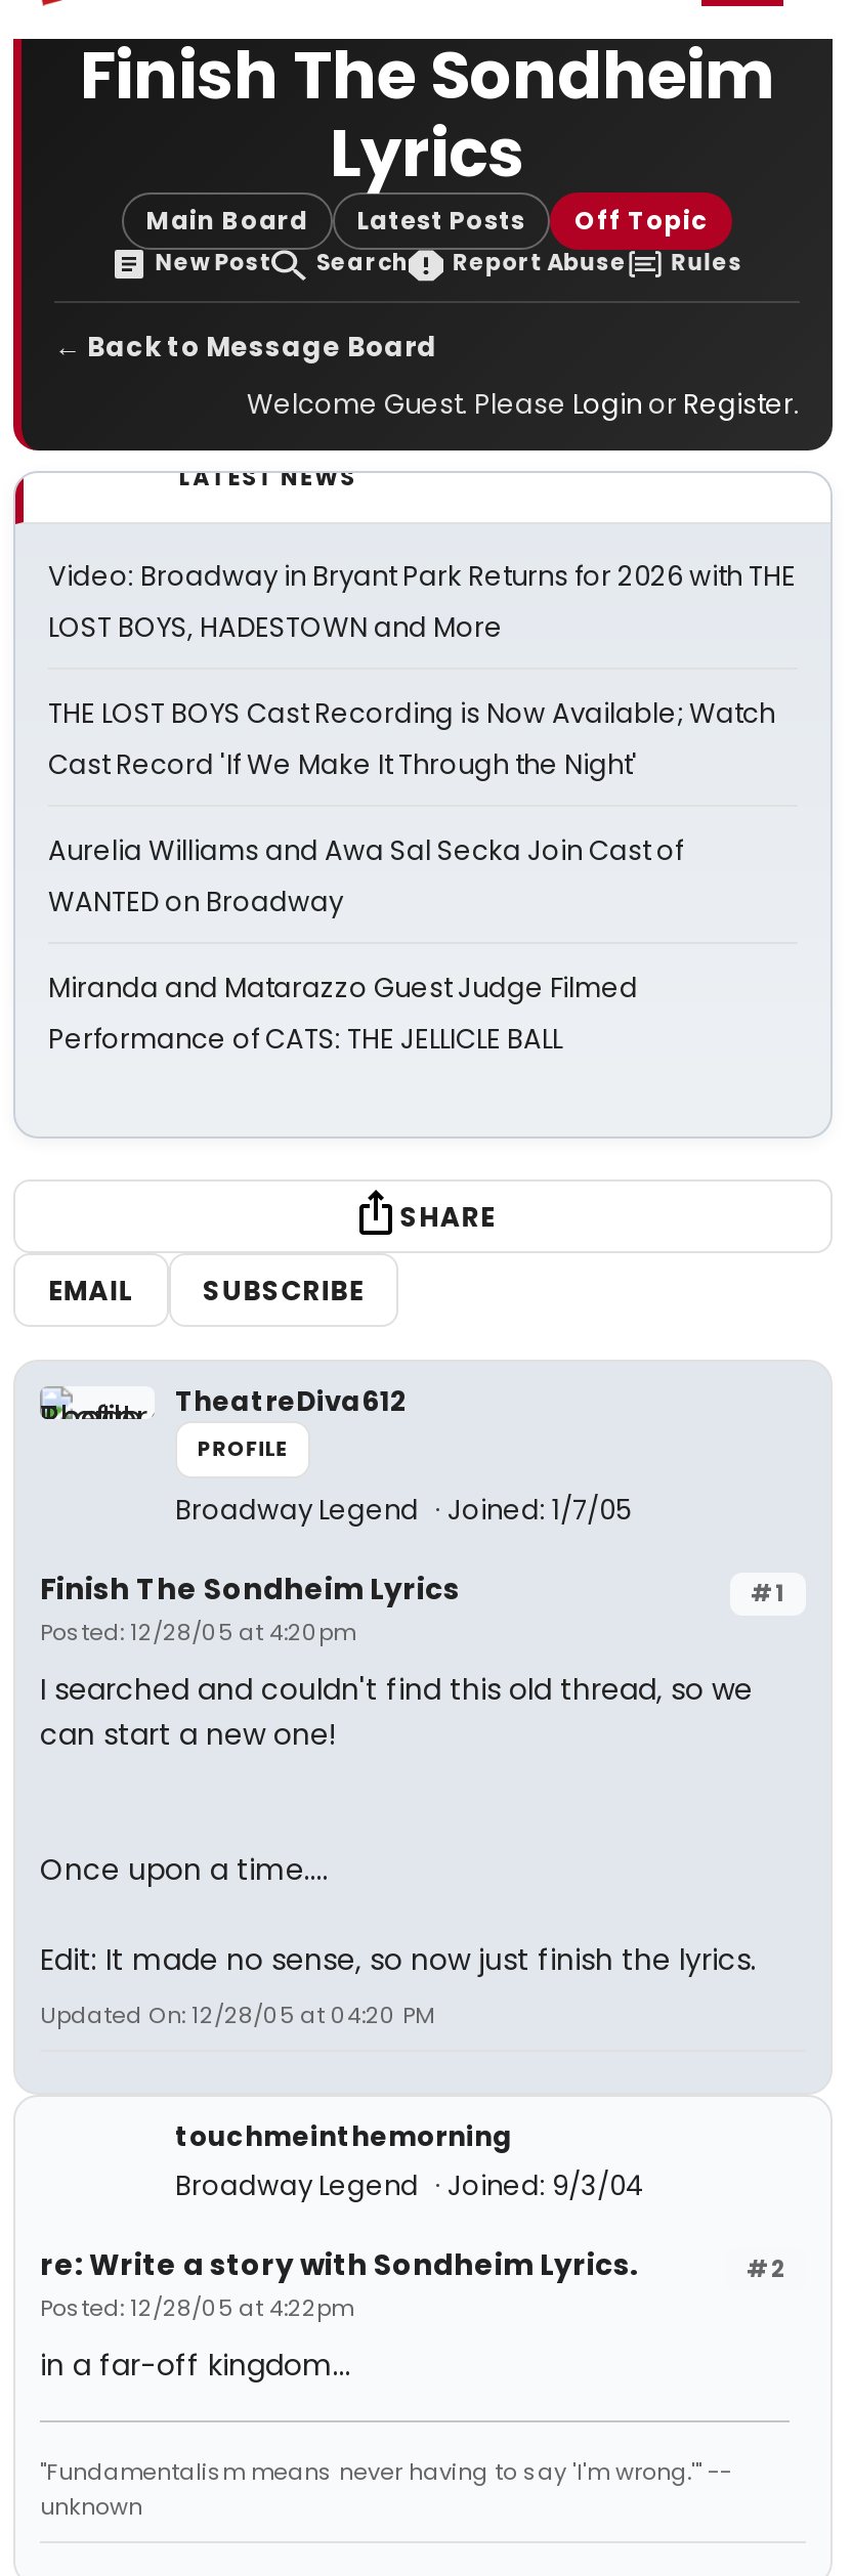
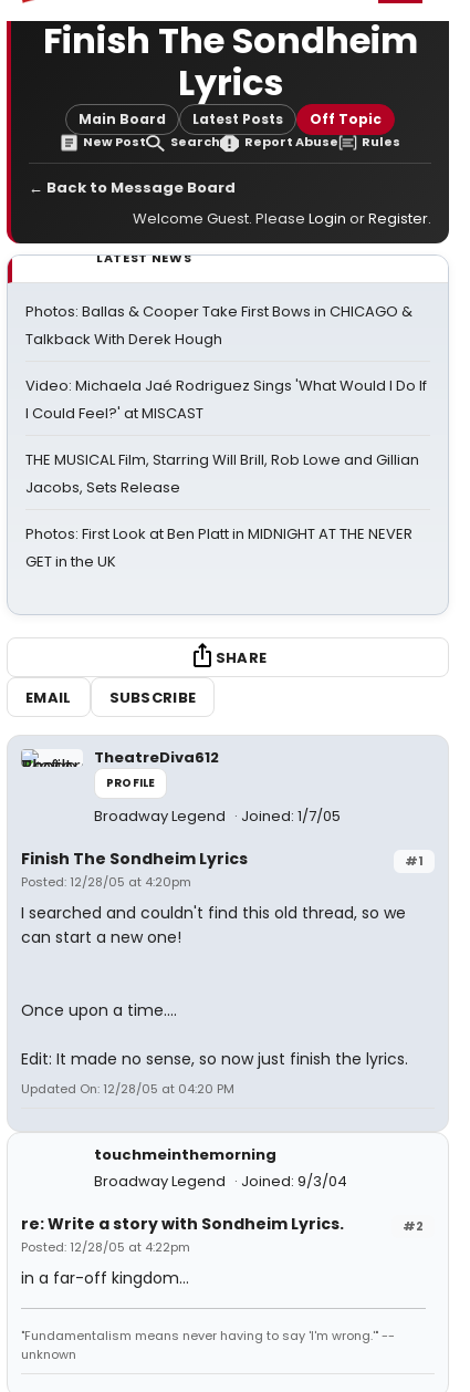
- Video: Broadway in Bryant Park Returns for 2026 with THE
- LOST BOYS, HADESTOWN and More
+ Photos: Ballas & Cooper Take First Bows in CHICAGO &
+ Talkback With Derek Hough

- THE LOST BOYS Cast Recording is Now Available; Watch
- Cast Record 'If We Make It Through the Night'
+ Video: Michaela Jaé Rodriguez Sings 'What Would I Do If
+ I Could Feel?' at MISCAST

- Aurelia Williams and Awa Sal Secka Join Cast of
- WANTED on Broadway
+ THE MUSICAL Film, Starring Will Brill, Rob Lowe and Gillian
+ Jacobs, Sets Release

- Miranda and Matarazzo Guest Judge Filmed
- Performance of CATS: THE JELLICLE BALL
+ Photos: First Look at Ben Platt in MIDNIGHT AT THE NEVER
+ GET in the UK
